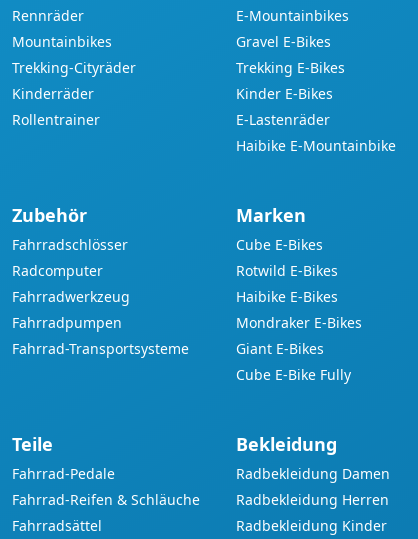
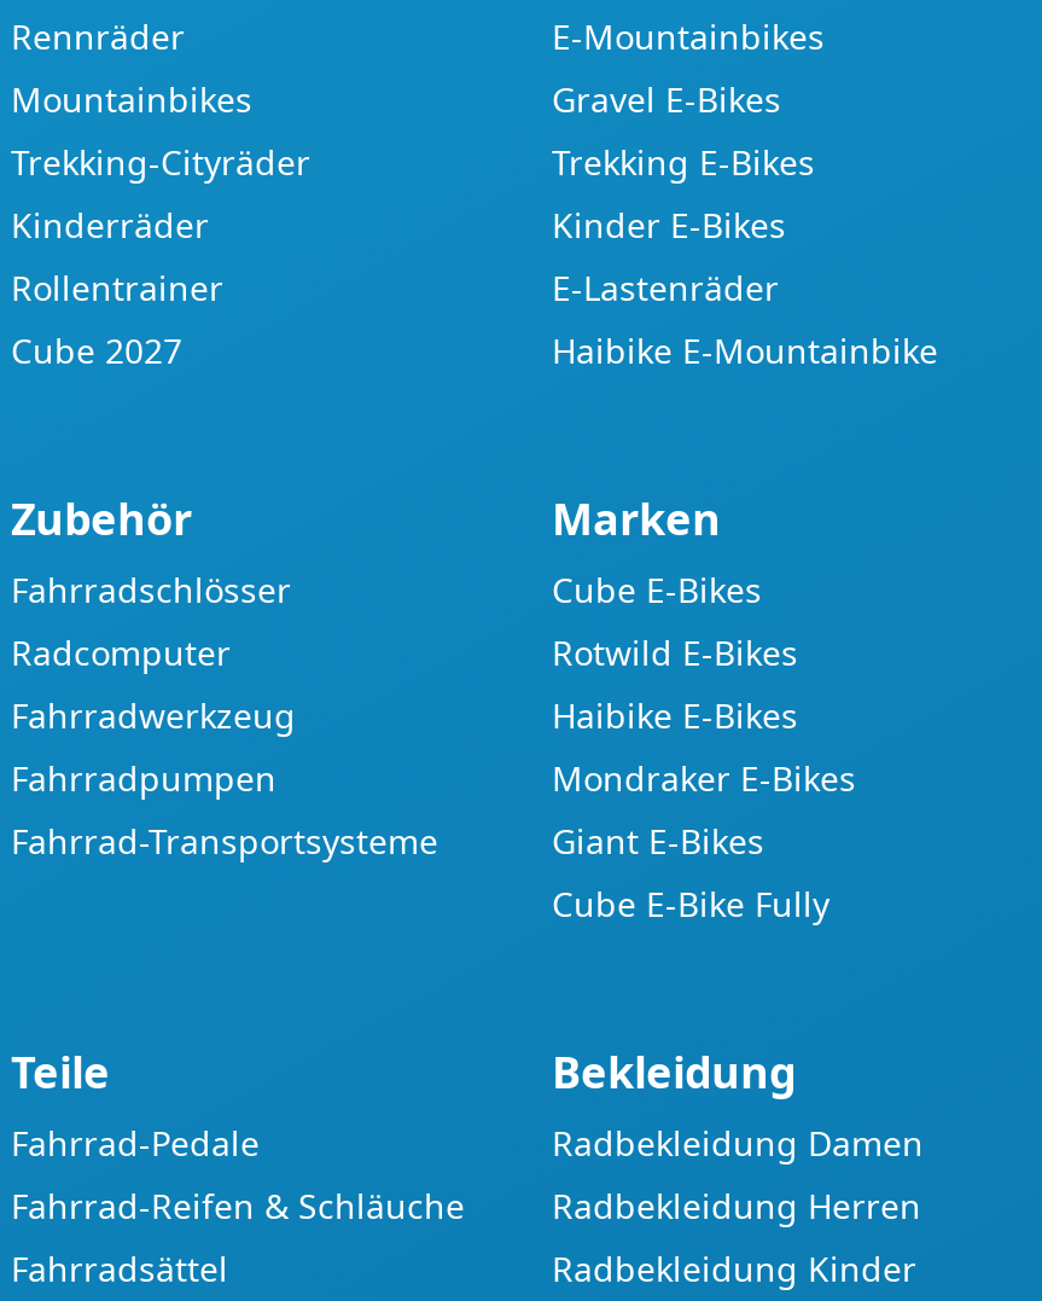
+ Cube 2027
